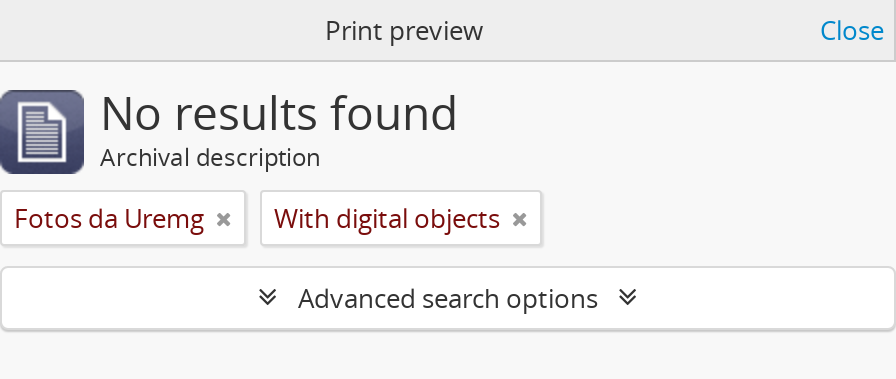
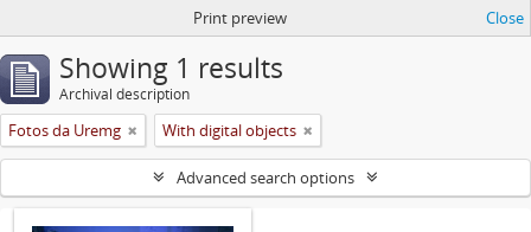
- No results found
+ Showing 1 results
